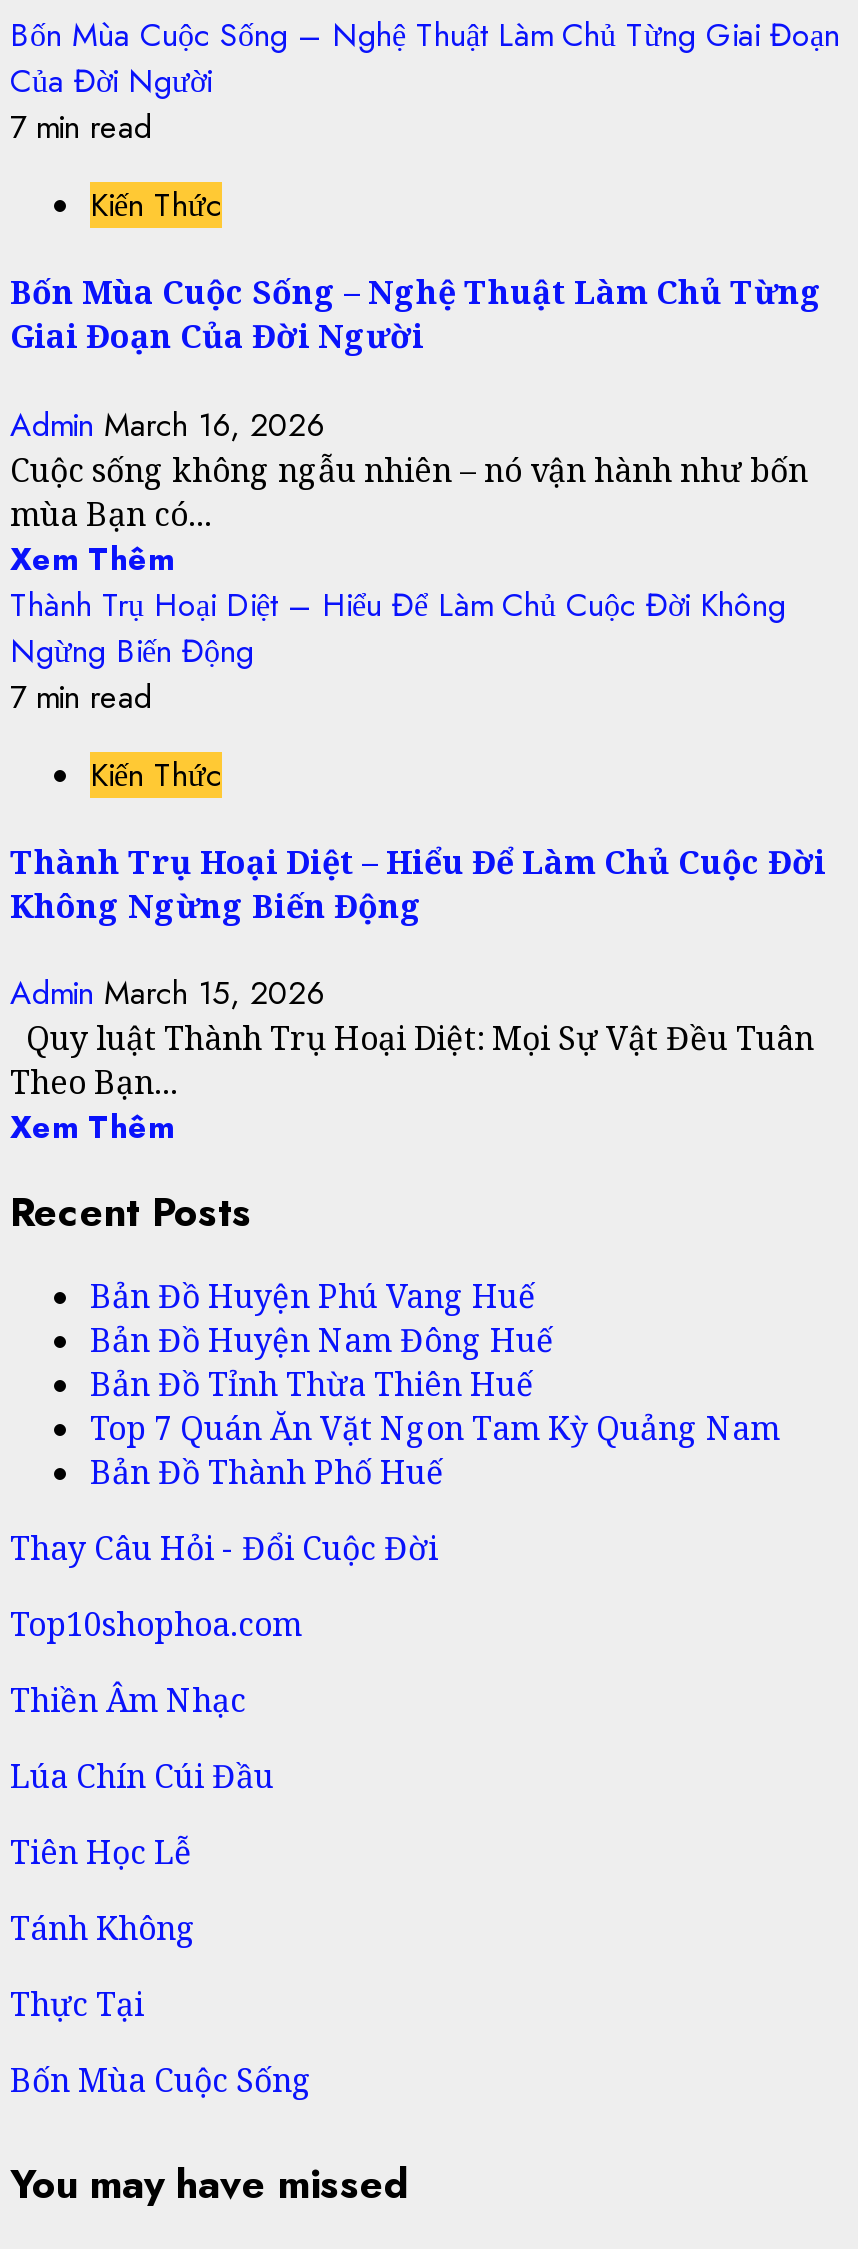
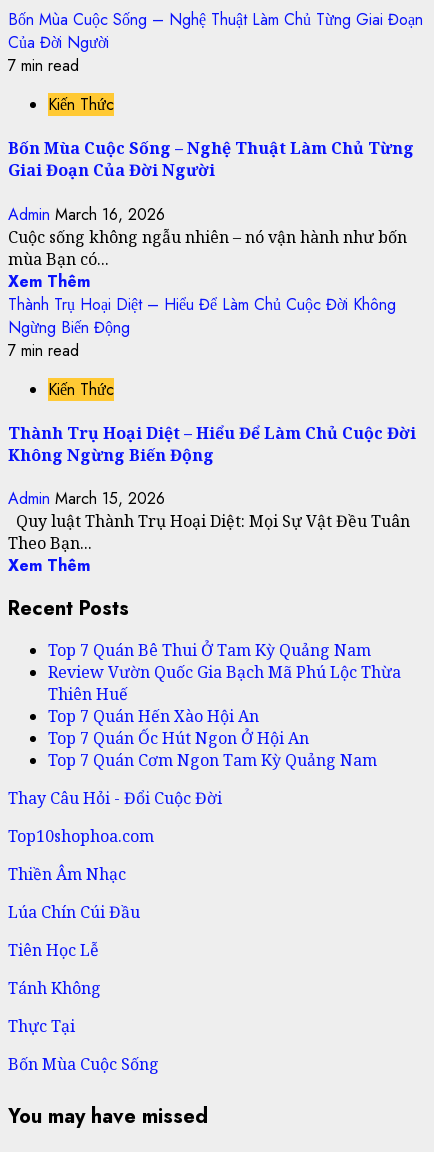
- Bản Đồ Huyện Phú Vang Huế
- Bản Đồ Huyện Nam Đông Huế
- Bản Đồ Tỉnh Thừa Thiên Huế
- Top 7 Quán Ăn Vặt Ngon Tam Kỳ Quảng Nam
- Bản Đồ Thành Phố Huế
+ Top 7 Quán Bê Thui Ở Tam Kỳ Quảng Nam
+ Review Vườn Quốc Gia Bạch Mã Phú Lộc Thừa
+ Thiên Huế
+ Top 7 Quán Hến Xào Hội An
+ Top 7 Quán Ốc Hút Ngon Ở Hội An
+ Top 7 Quán Cơm Ngon Tam Kỳ Quảng Nam
